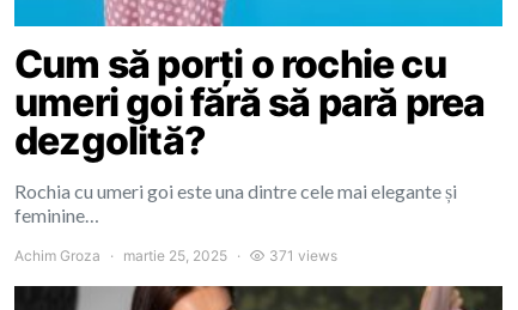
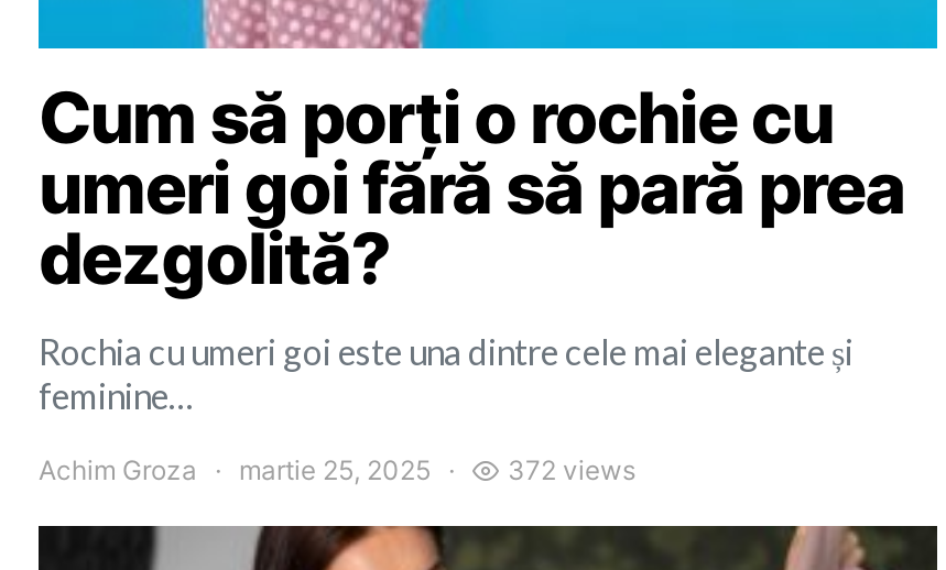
- 371 views
+ 372 views
